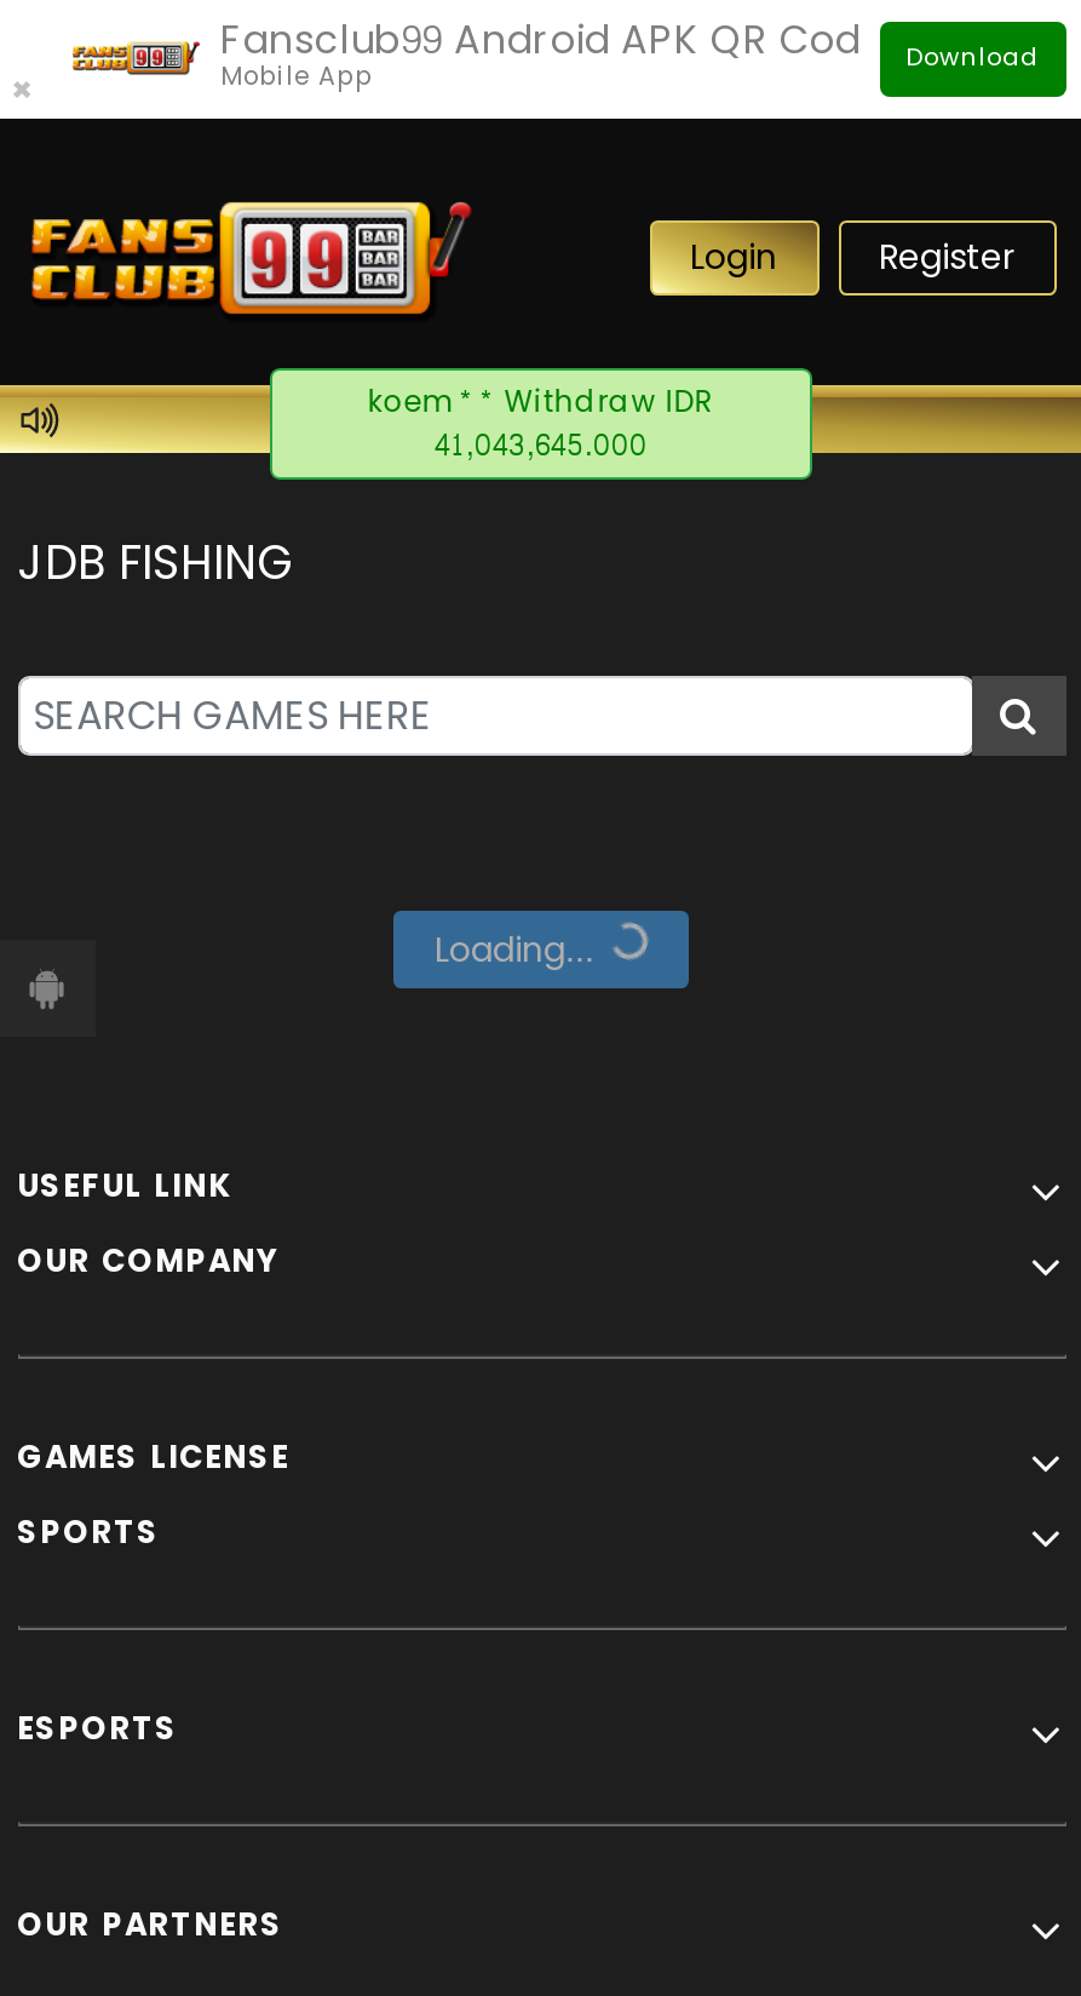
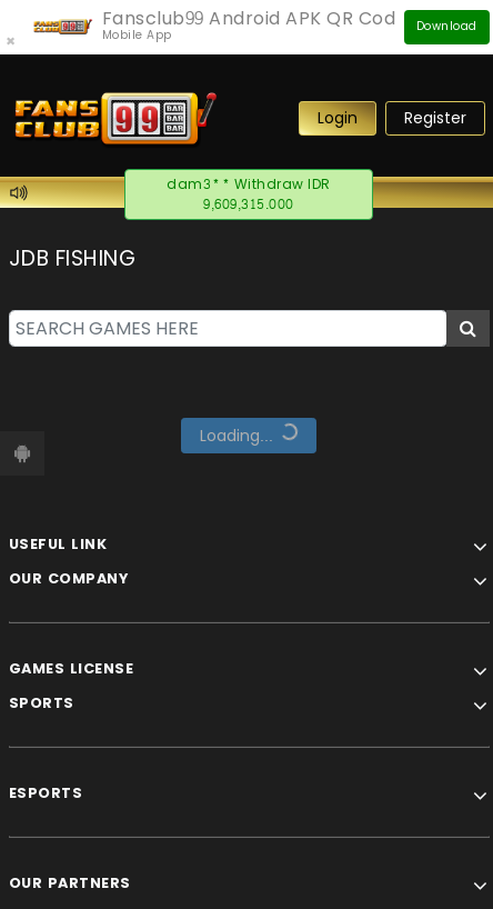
- koem** Withdraw IDR
+ dam3** Withdraw IDR

- 41,043,645.000
+ 9,609,315.000
